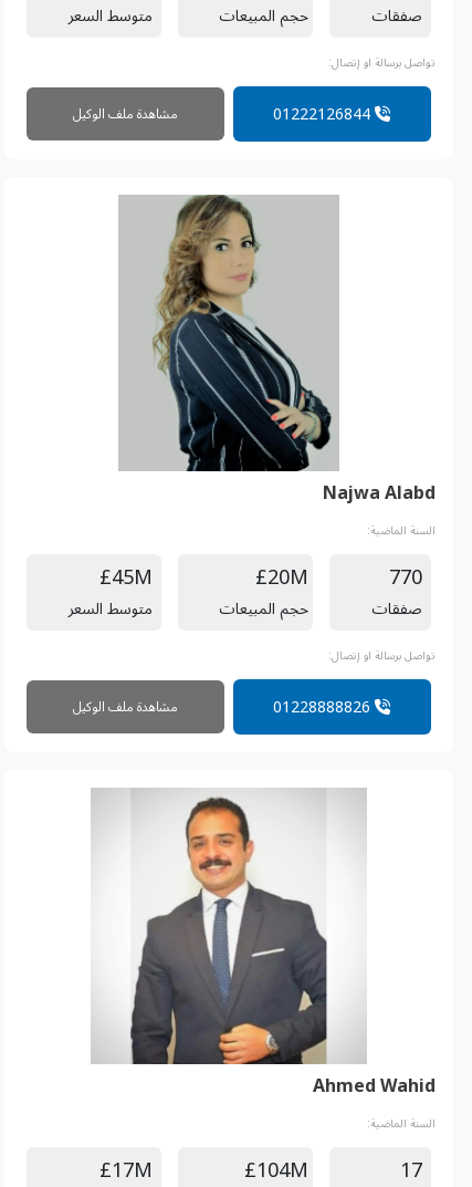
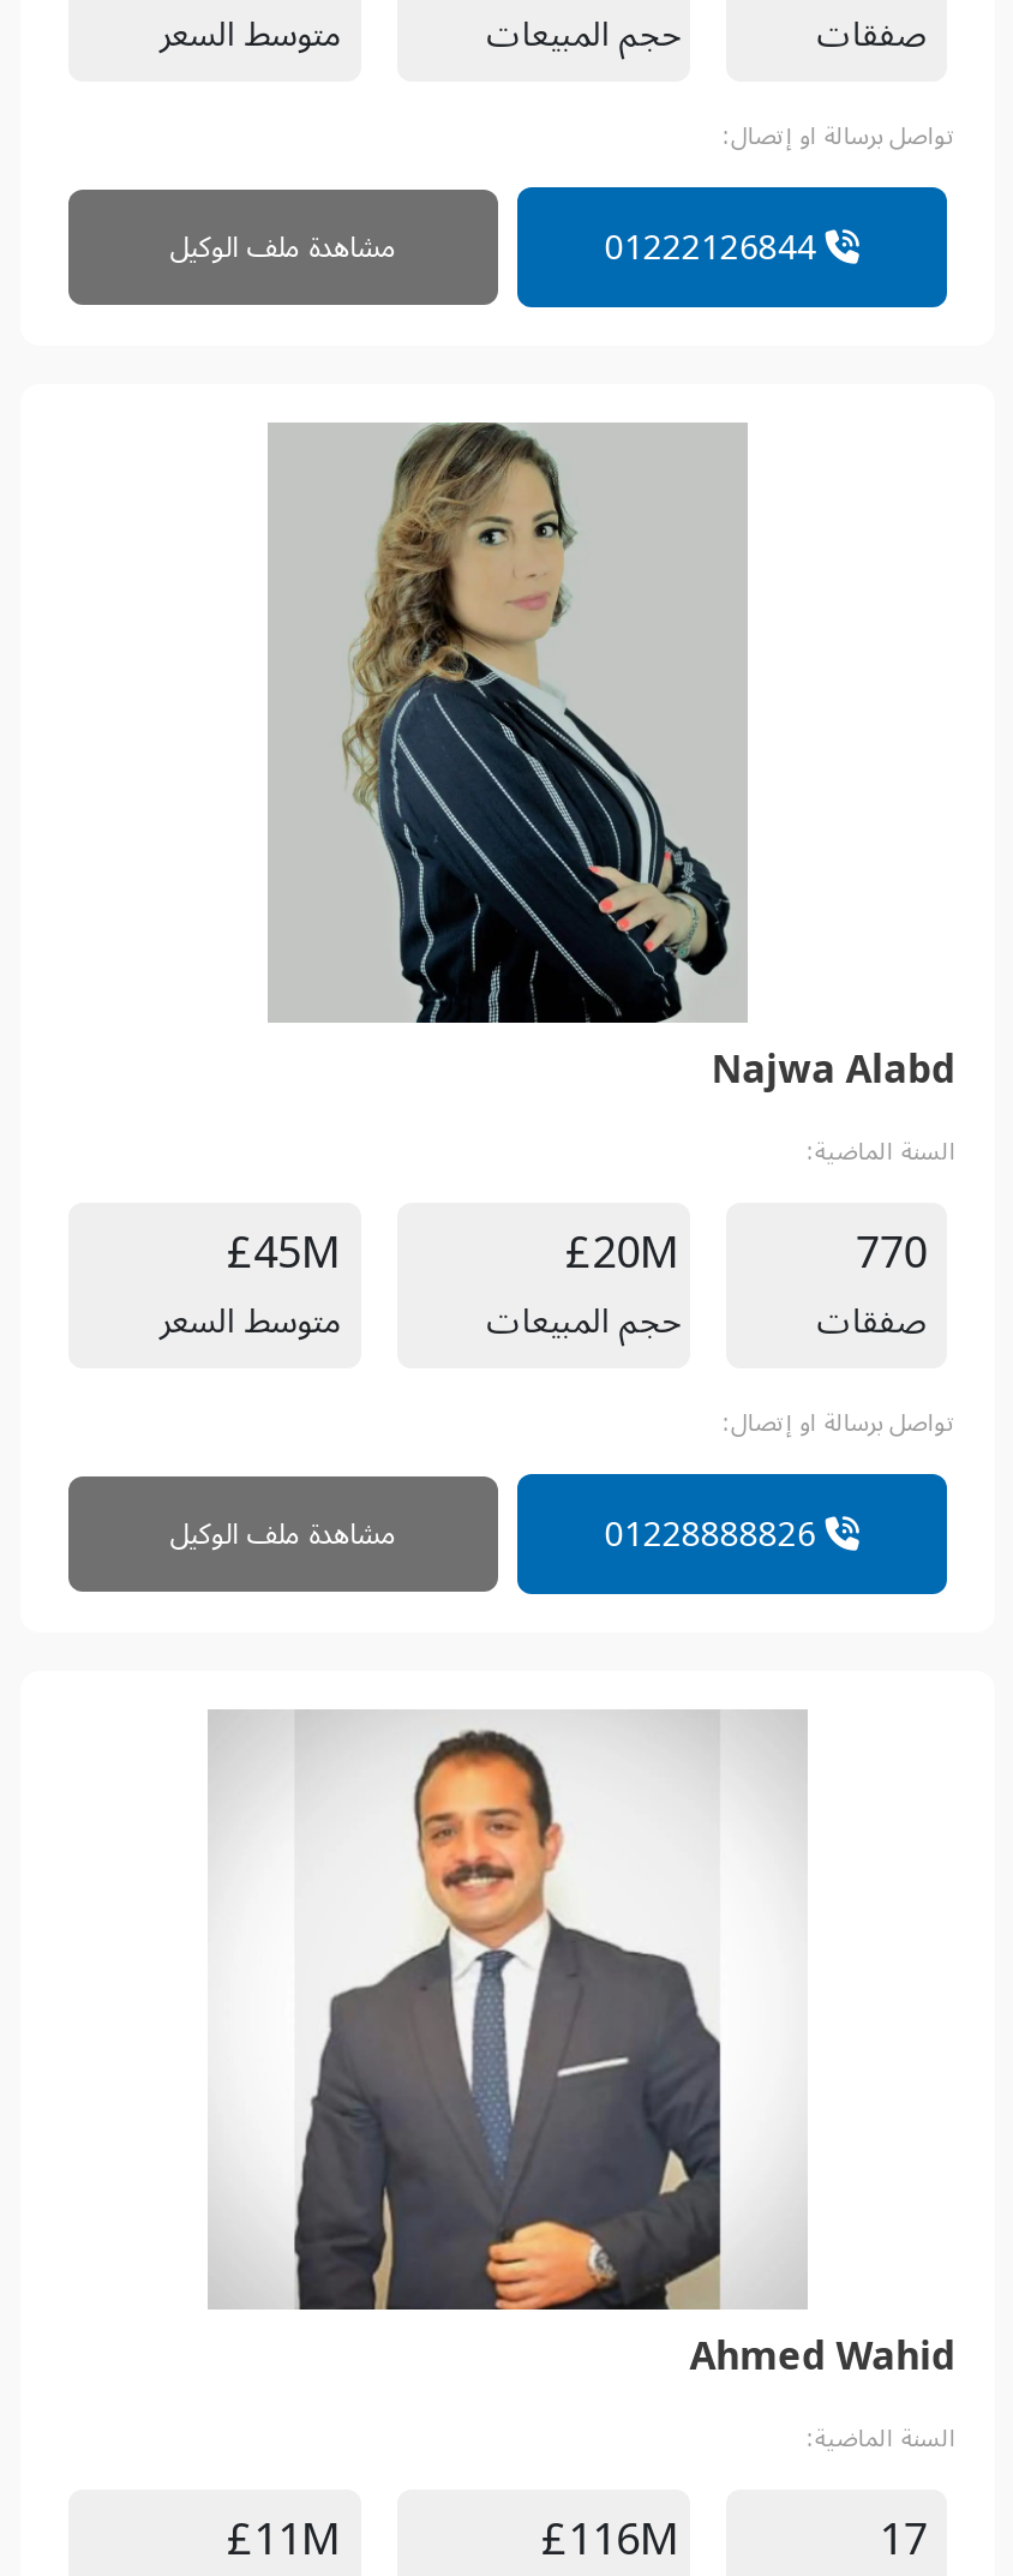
- £17M
+ £11M

- £104M
+ £116M
